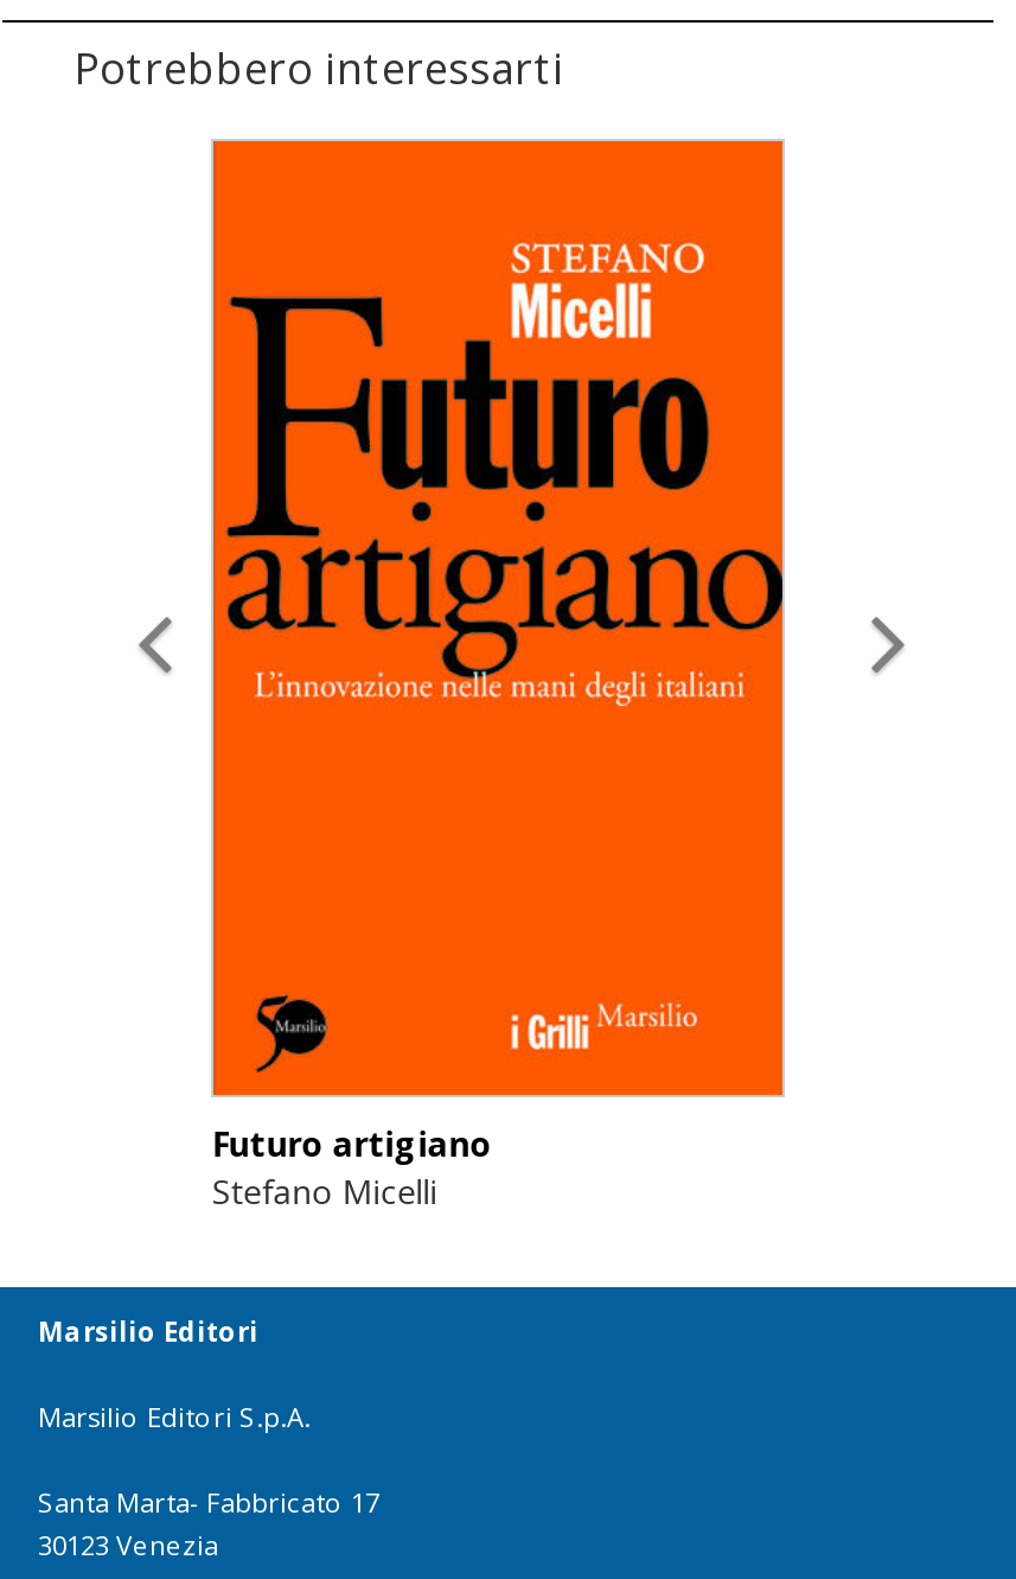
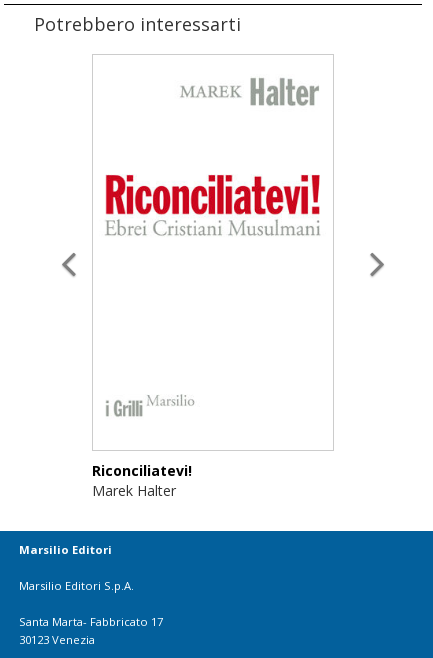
- [image]
- Futuro artigiano
- Stefano Micelli
+ [image]
+ Riconciliatevi!
+ Marek Halter
